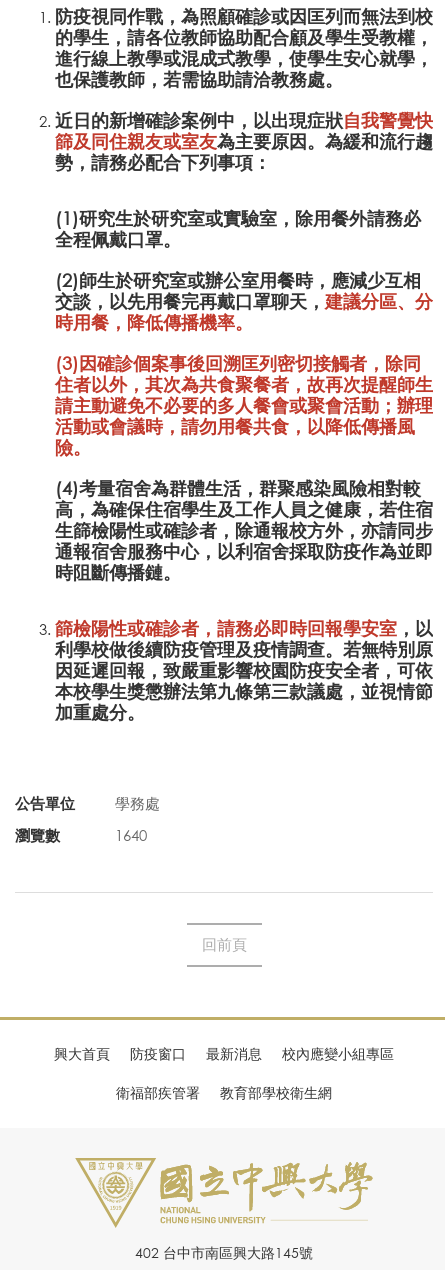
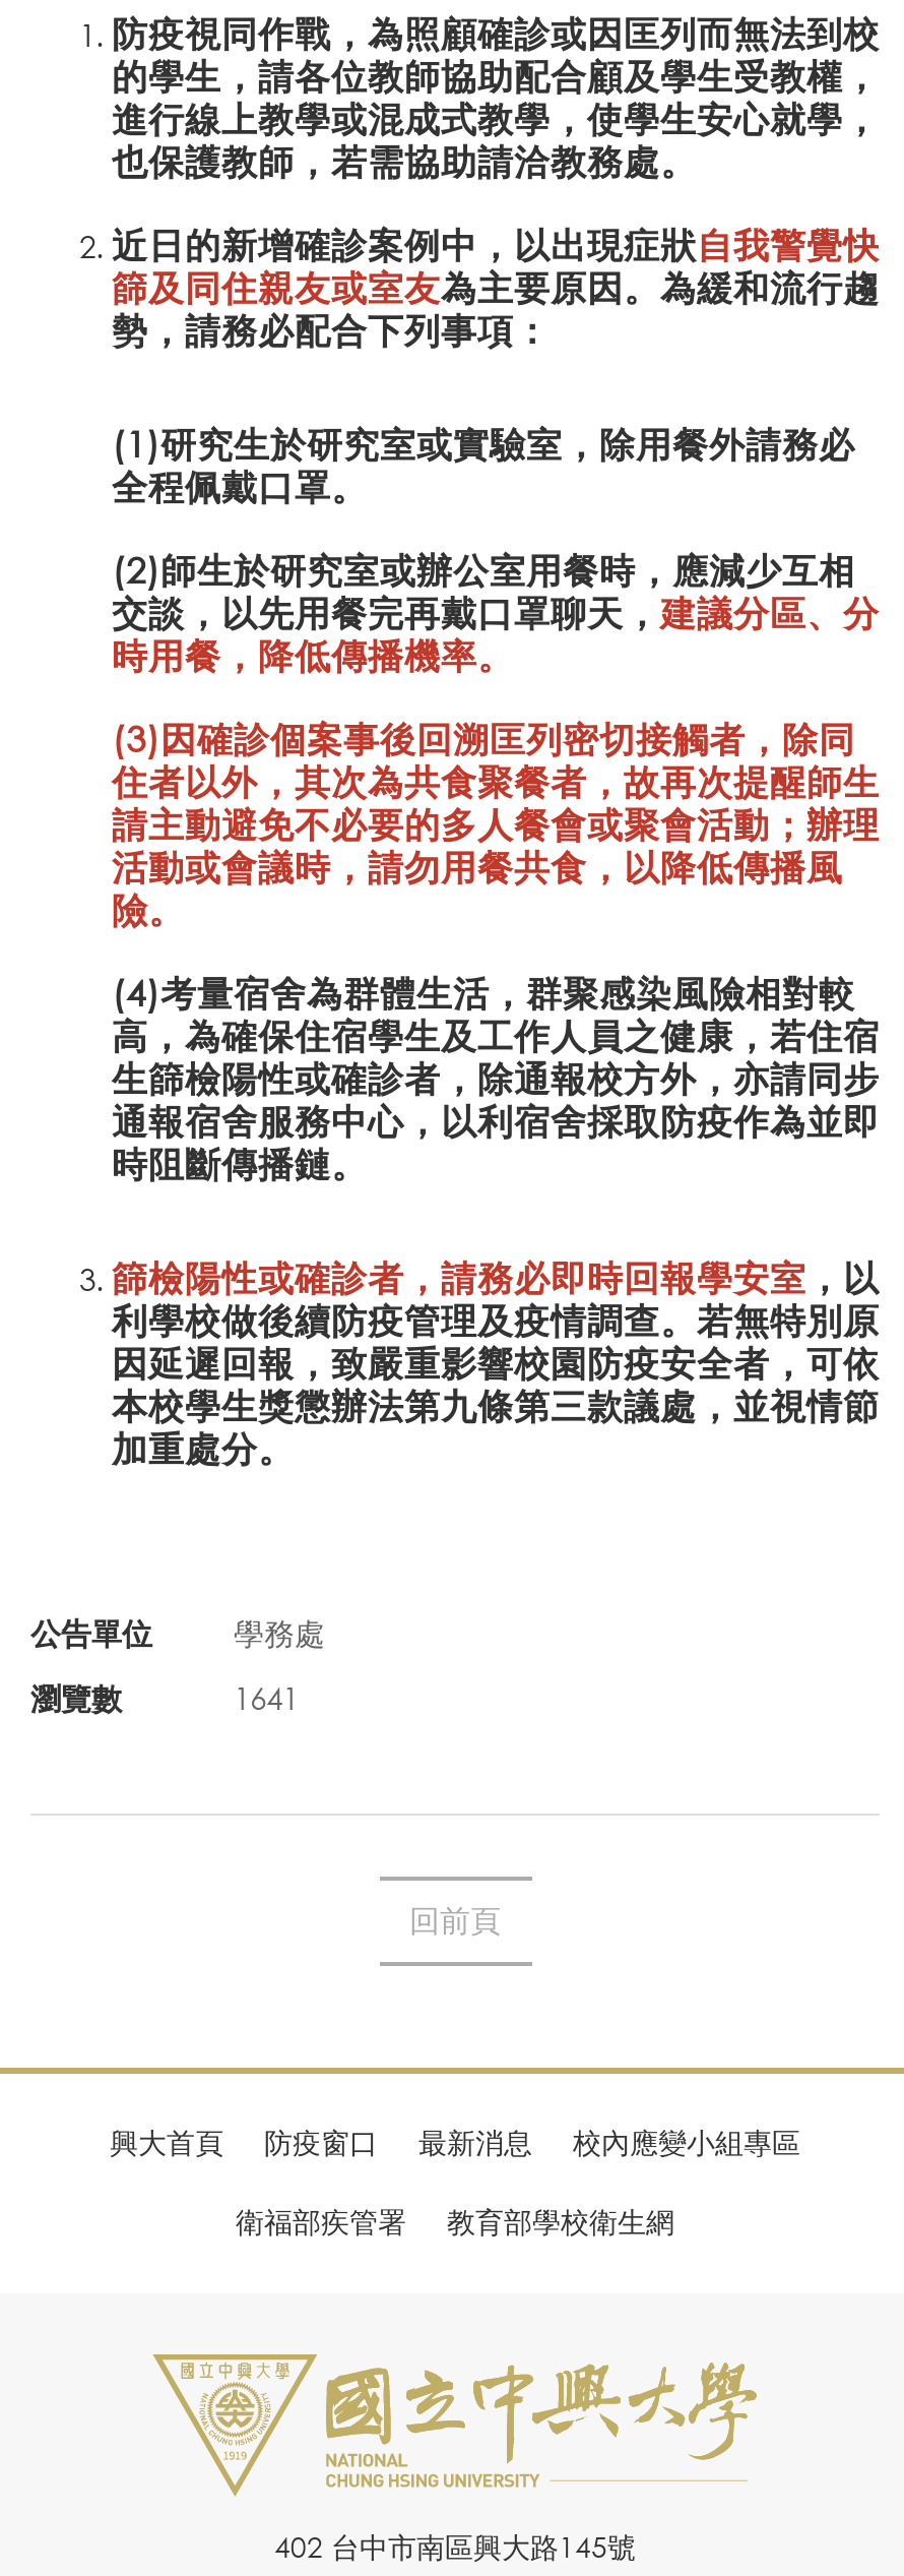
- 1640
+ 1641
